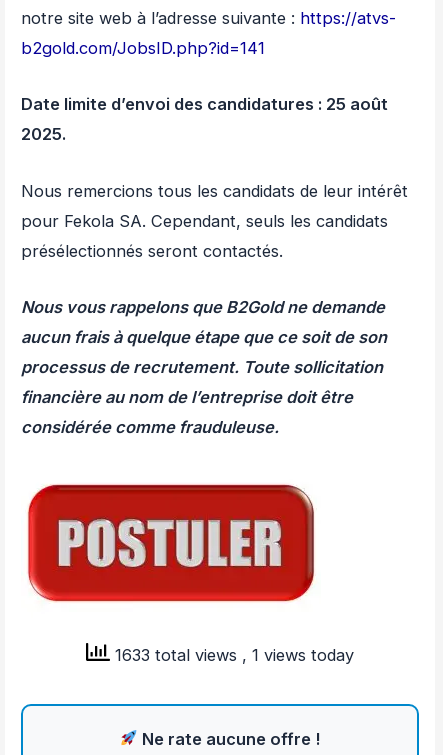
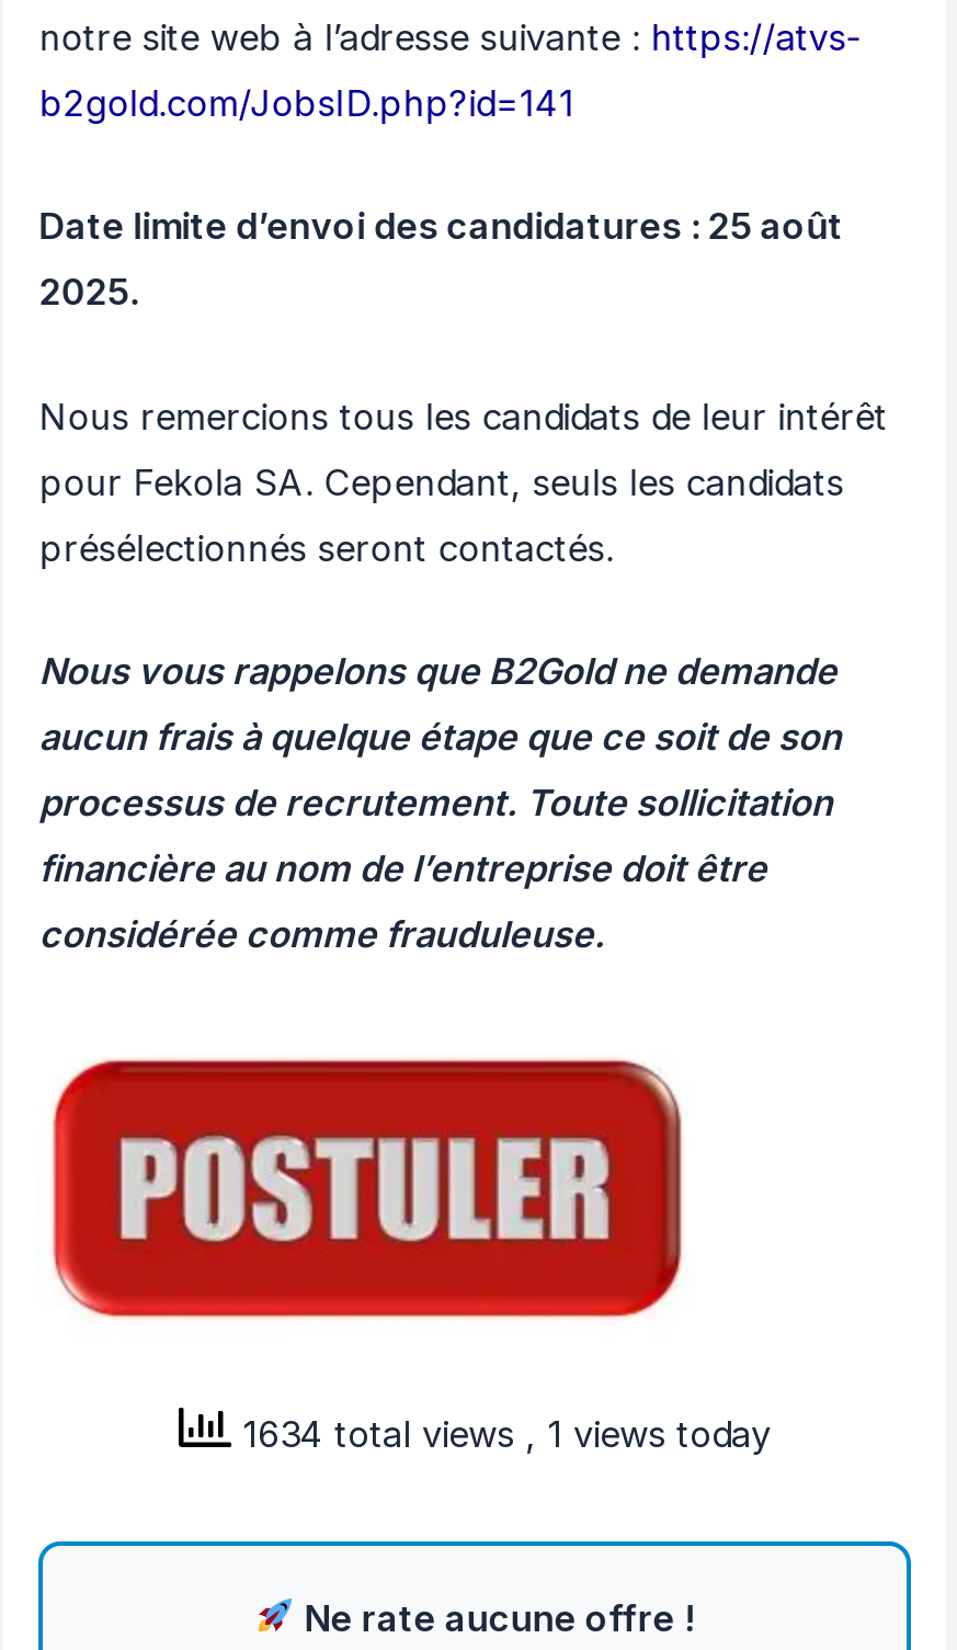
- 1633 total views, 1 views today
+ 1634 total views, 1 views today
